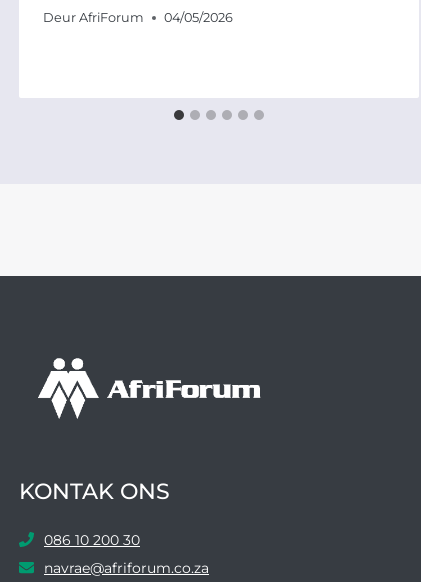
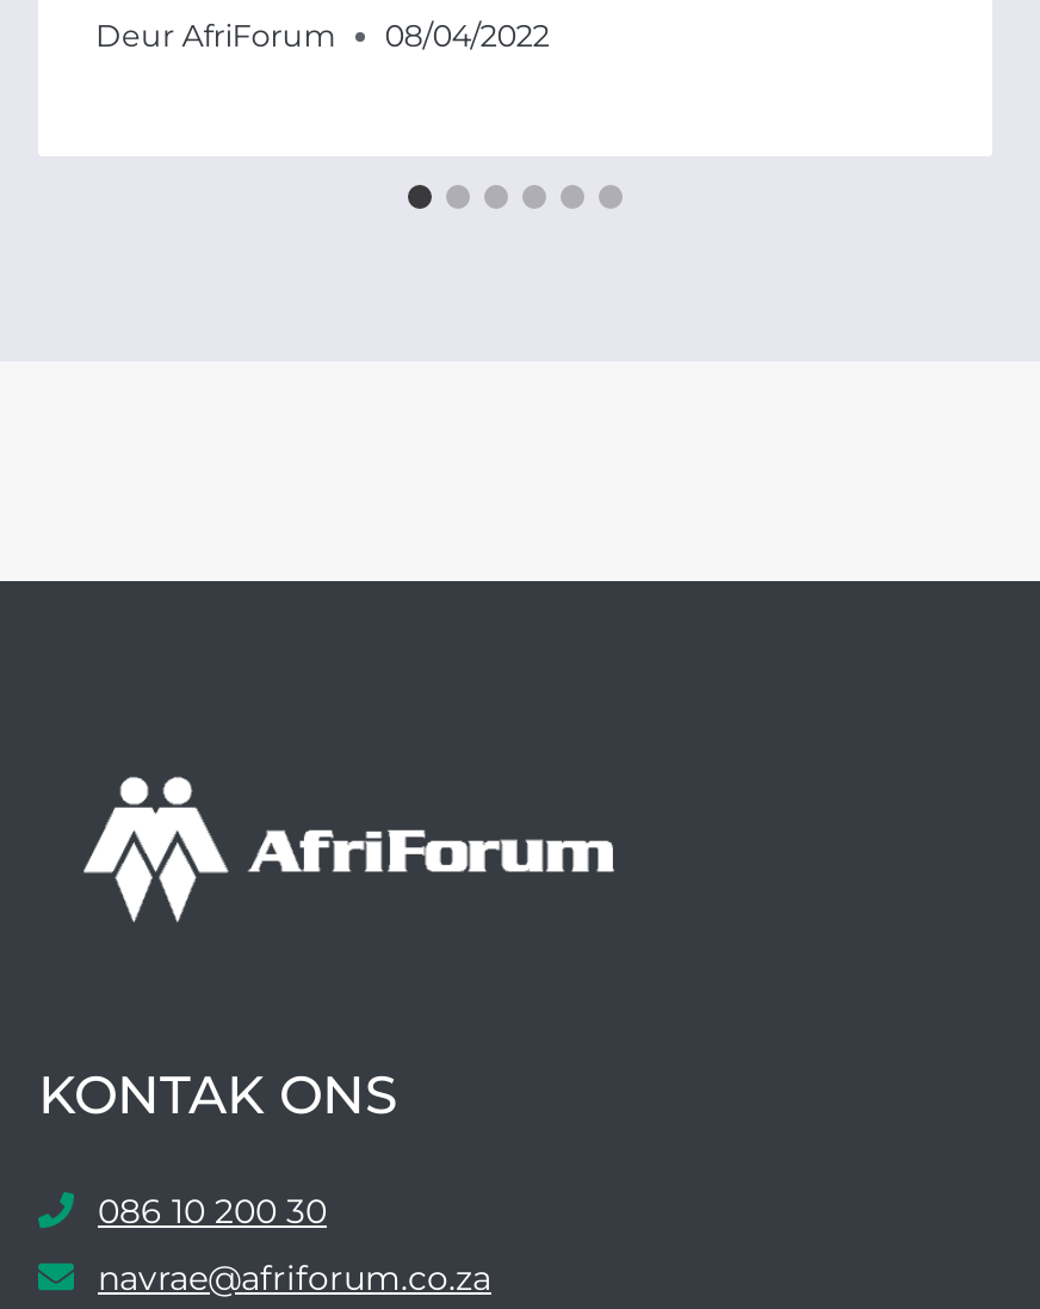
- Deur AfriForum 04/05/2026
+ Deur AfriForum 08/04/2022
